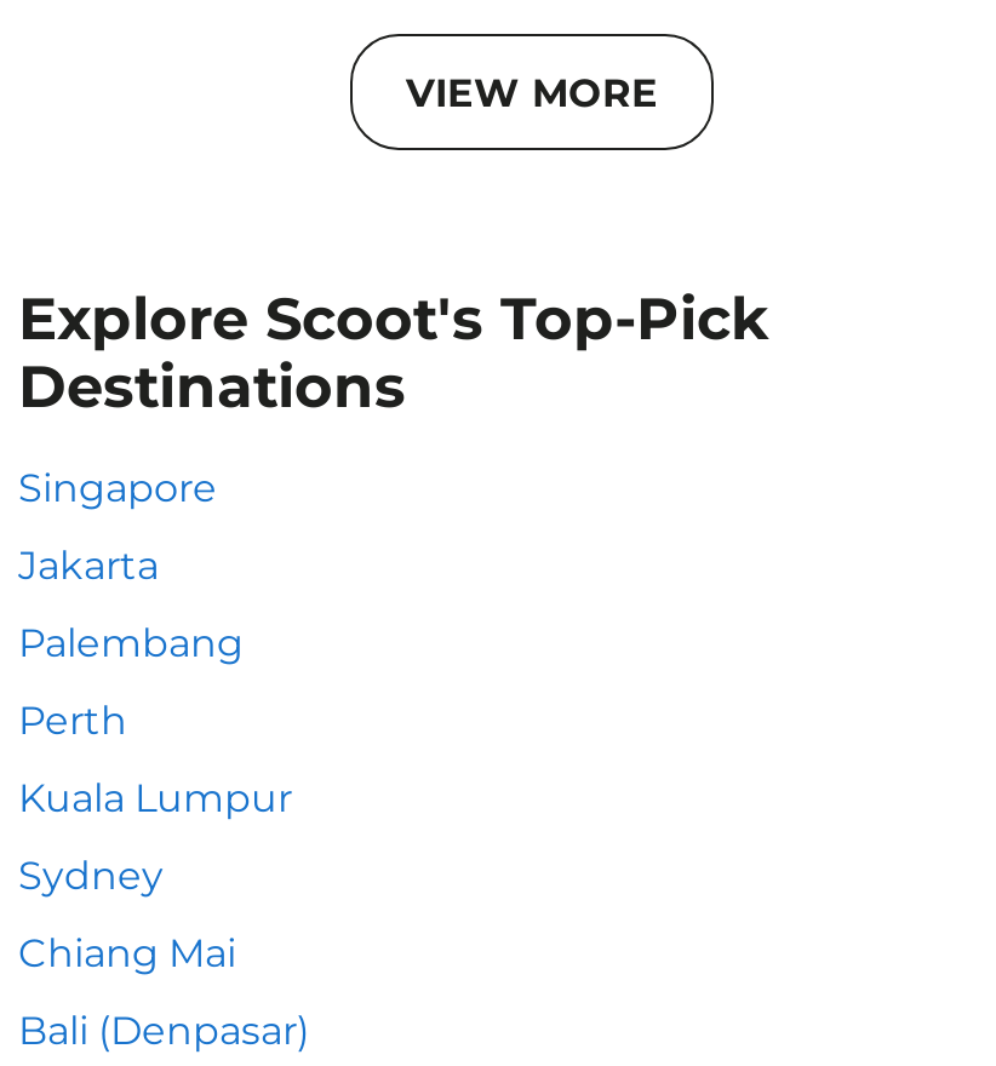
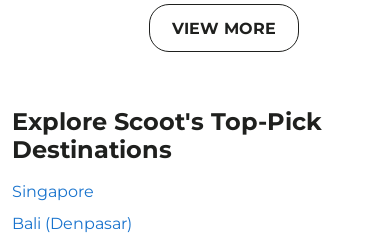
- Jakarta
- Palembang
- Perth
- Kuala Lumpur
- Sydney
- Chiang Mai
